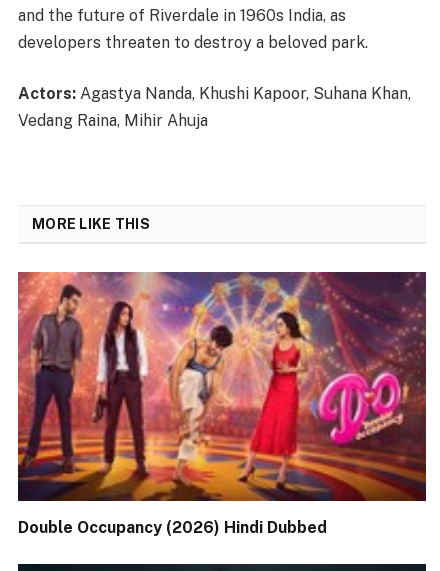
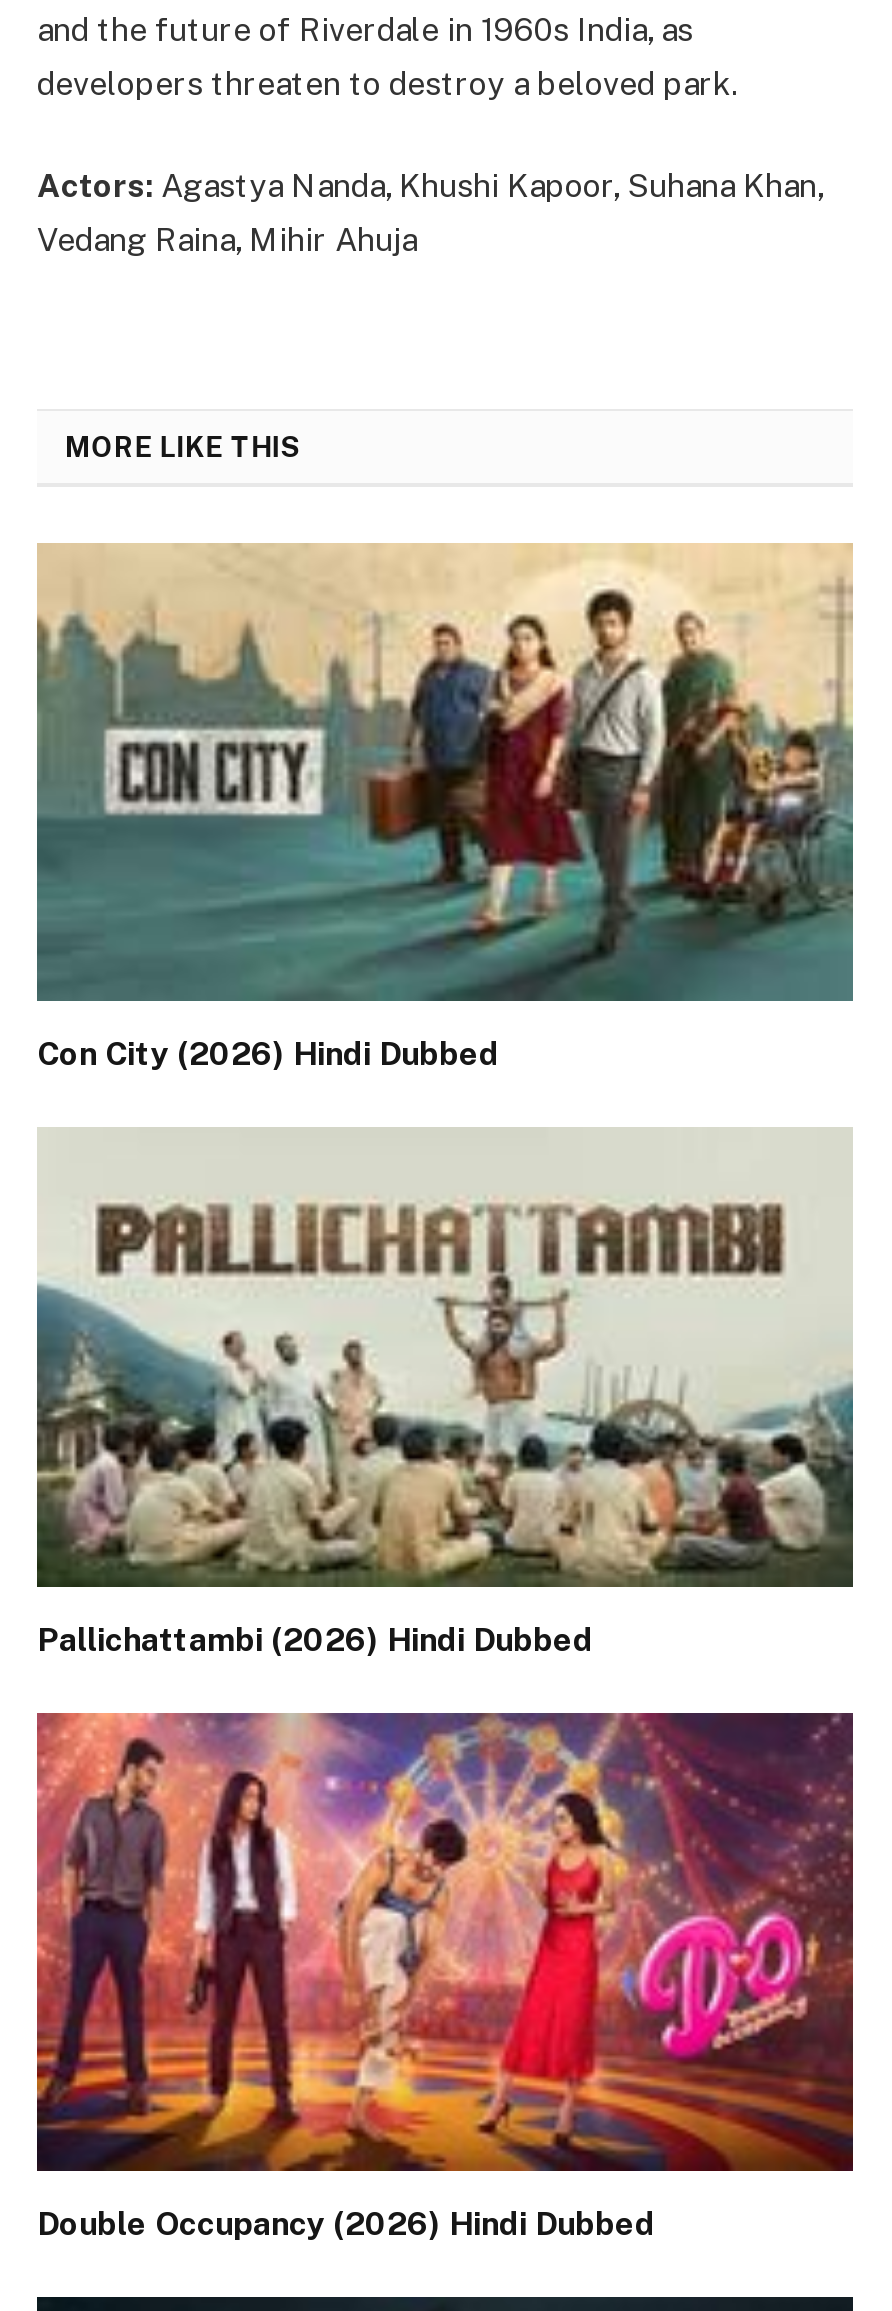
+ [image]
+ Con City (2026) Hindi Dubbed

+ [image]
+ Pallichattambi (2026) Hindi Dubbed
